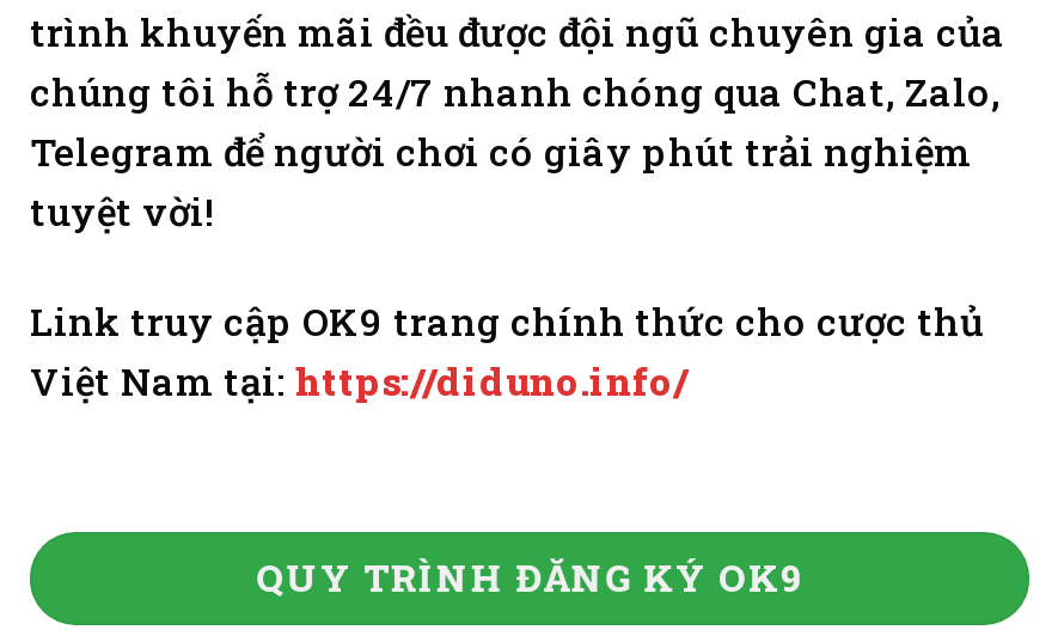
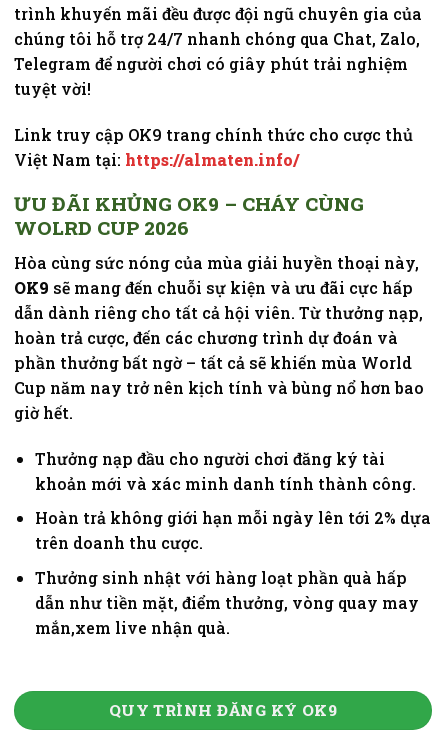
- Việt Nam tại: https://diduno.info/
+ Việt Nam tại: https://almaten.info/
+ ƯU ĐÃI KHỦNG OK9 – CHÁY CÙNG
+ WOLRD CUP 2026
+ Hòa cùng sức nóng của mùa giải huyền thoại này,
+ OK9 sẽ mang đến chuỗi sự kiện và ưu đãi cực hấp
+ dẫn dành riêng cho tất cả hội viên. Từ thưởng nạp,
+ hoàn trả cược, đến các chương trình dự đoán và
+ phần thưởng bất ngờ – tất cả sẽ khiến mùa World
+ Cup năm nay trở nên kịch tính và bùng nổ hơn bao
+ giờ hết.
+ Thưởng nạp đầu cho người chơi đăng ký tài
+ khoản mới và xác minh danh tính thành công.
+ Hoàn trả không giới hạn mỗi ngày lên tới 2% dựa
+ trên doanh thu cược.
+ Thưởng sinh nhật với hàng loạt phần quà hấp
+ dẫn như tiền mặt, điểm thưởng, vòng quay may
+ mắn,xem live nhận quà.
